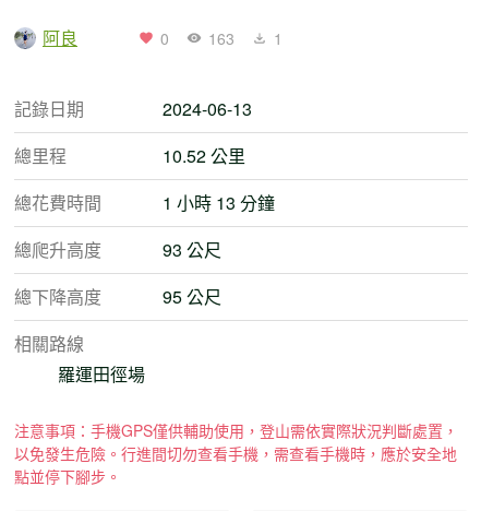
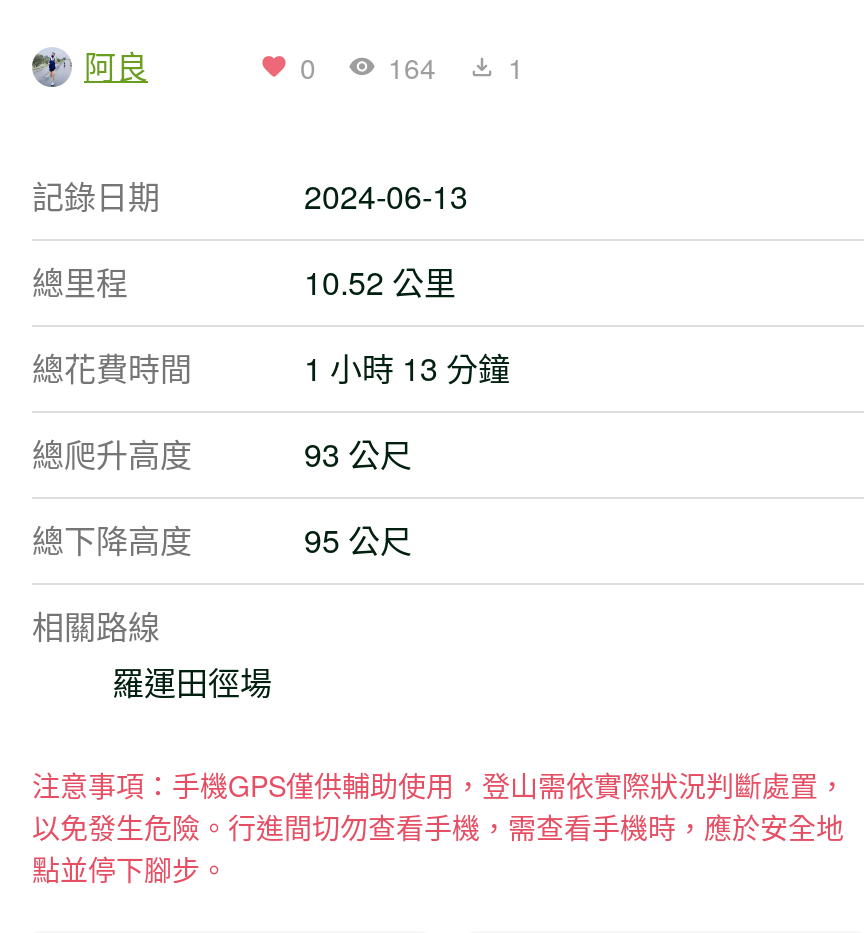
- 0 163 1
+ 0 164 1
